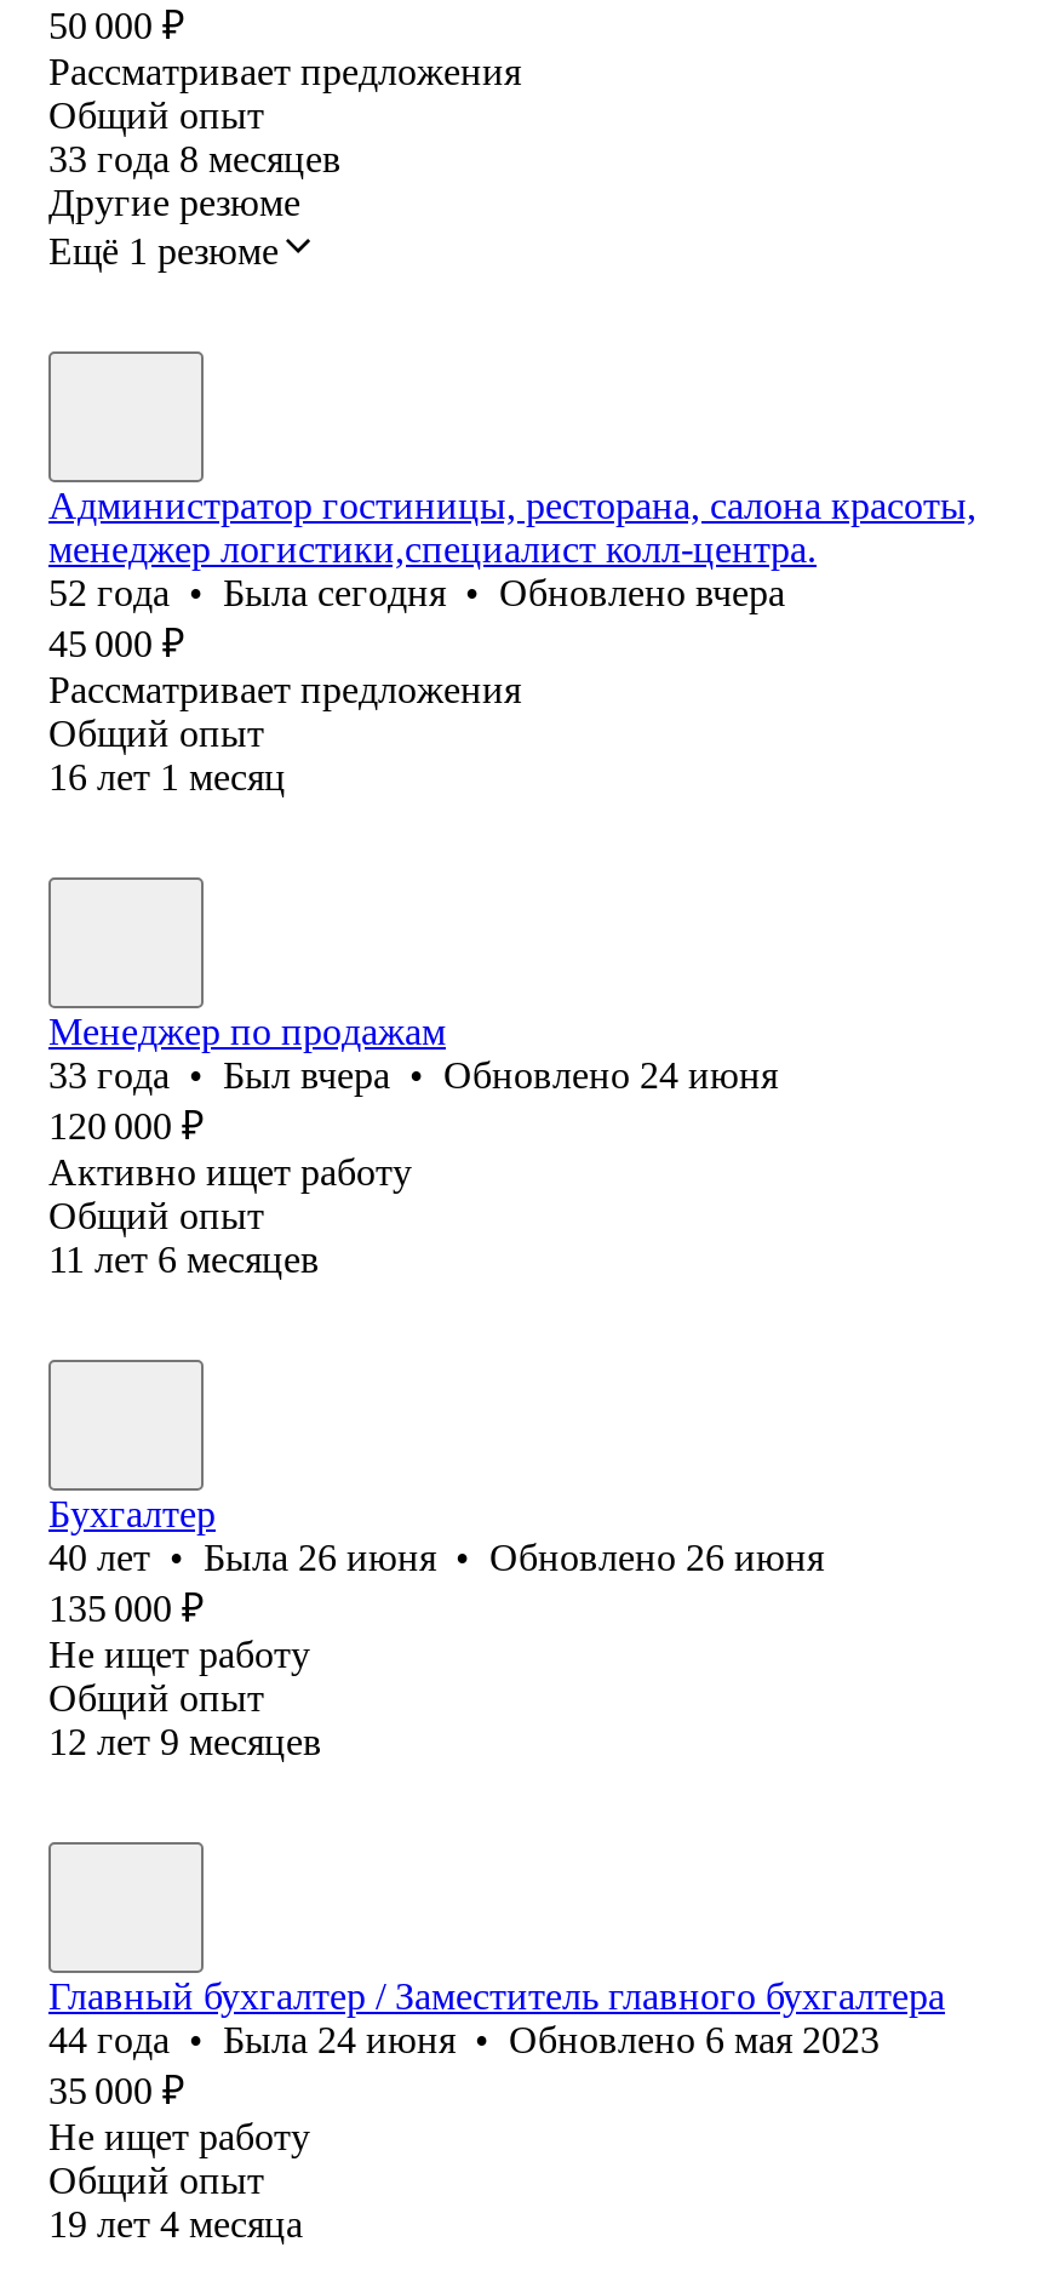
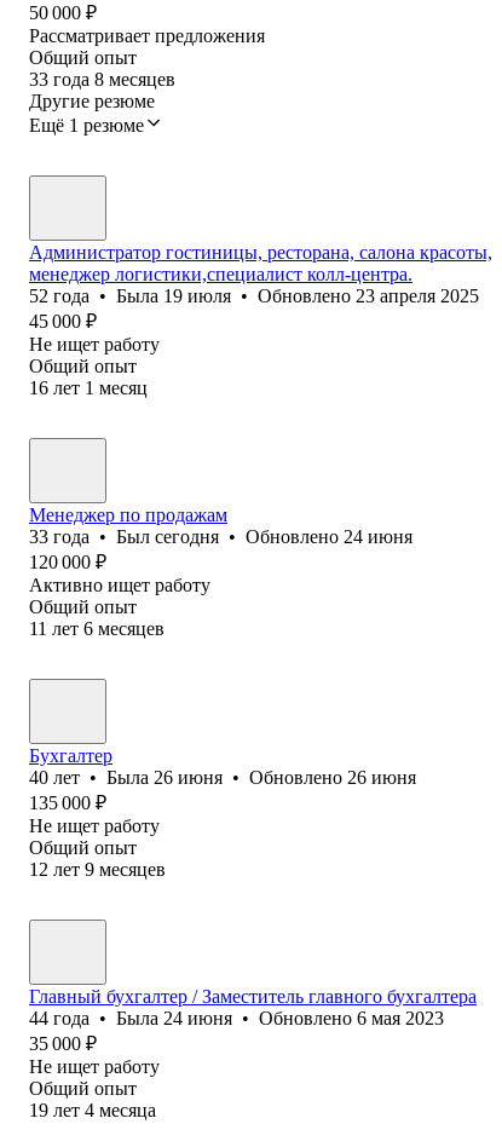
- 52 года • Была сегодня • Обновлено вчера
+ 52 года • Была 19 июля • Обновлено 23 апреля 2025

- Рассматривает предложения
+ Не ищет работу

- 33 года • Был вчера • Обновлено 24 июня
+ 33 года • Был сегодня • Обновлено 24 июня
